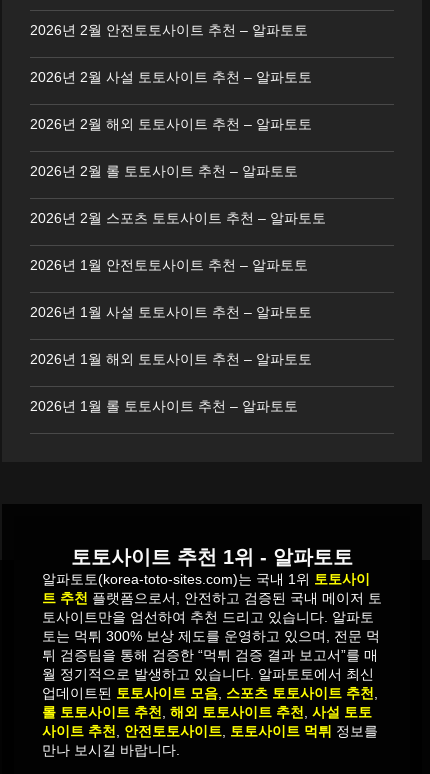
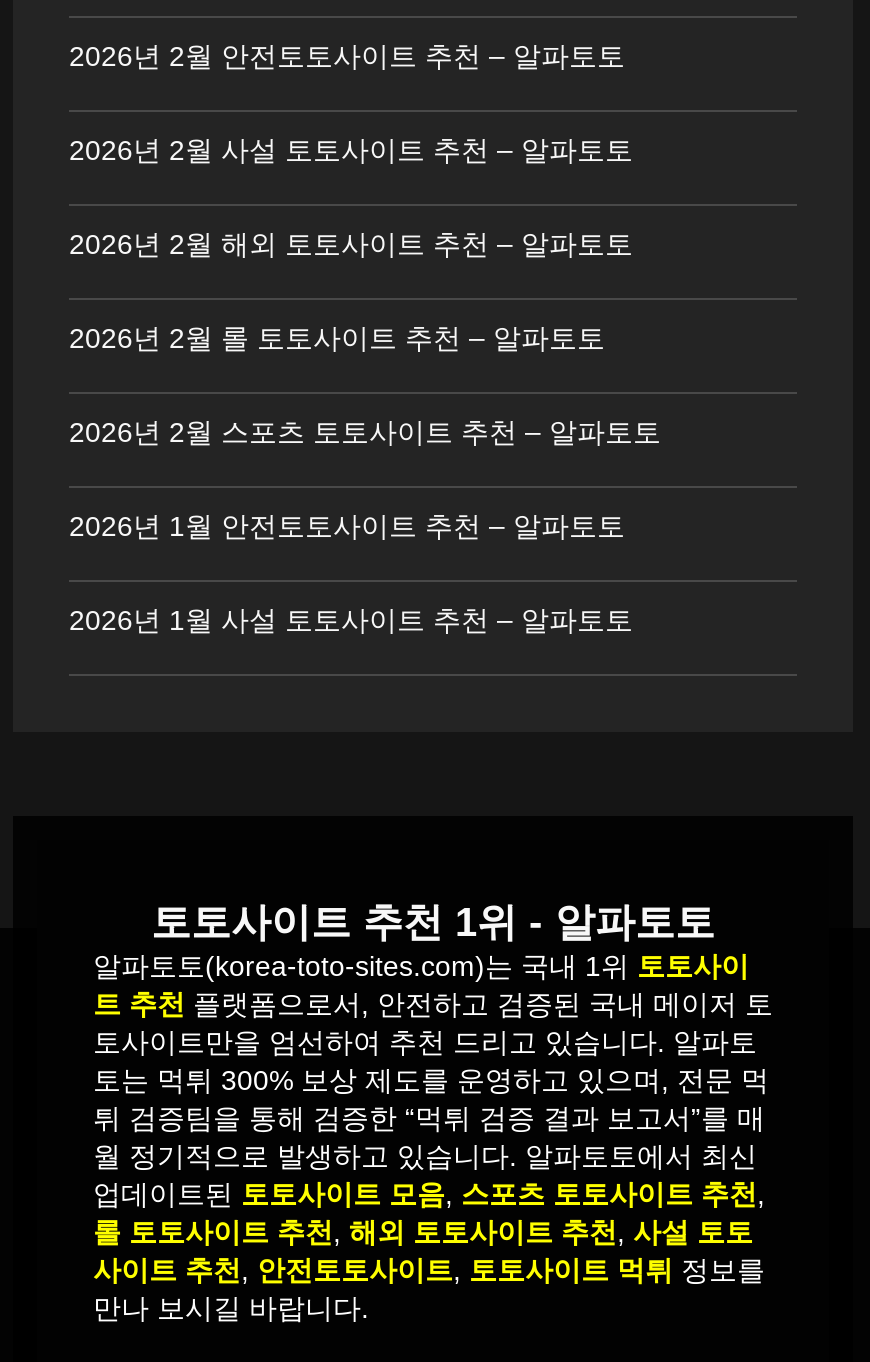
- 2026년 1월 해외 토토사이트 추천 – 알파토토
- 2026년 1월 롤 토토사이트 추천 – 알파토토
